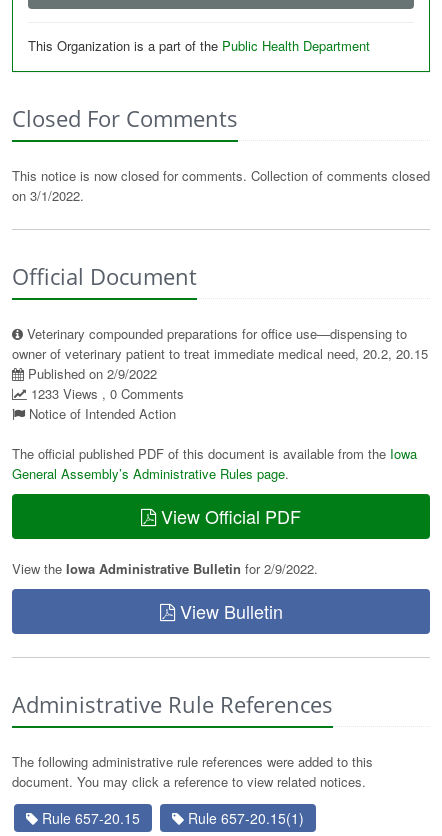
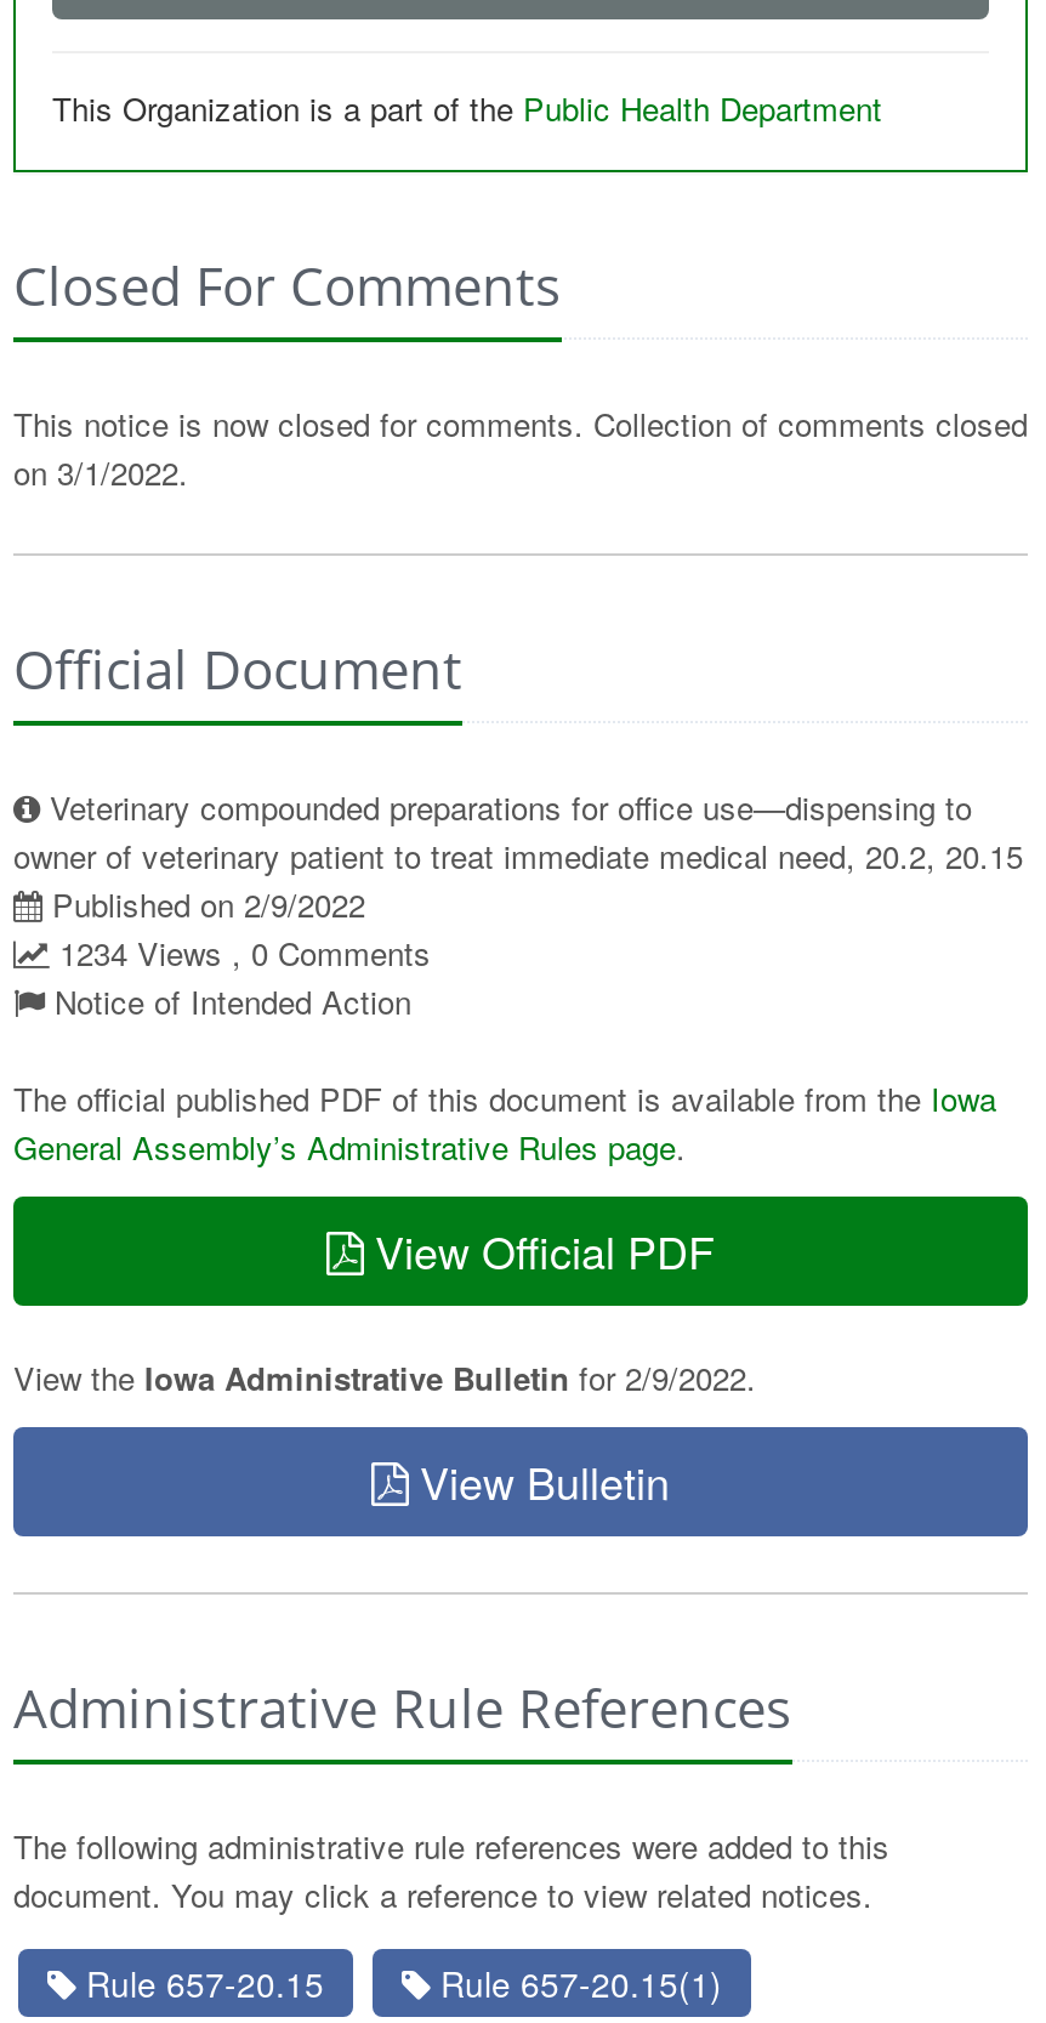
- 1233 Views , 0 Comments
+ 1234 Views , 0 Comments
